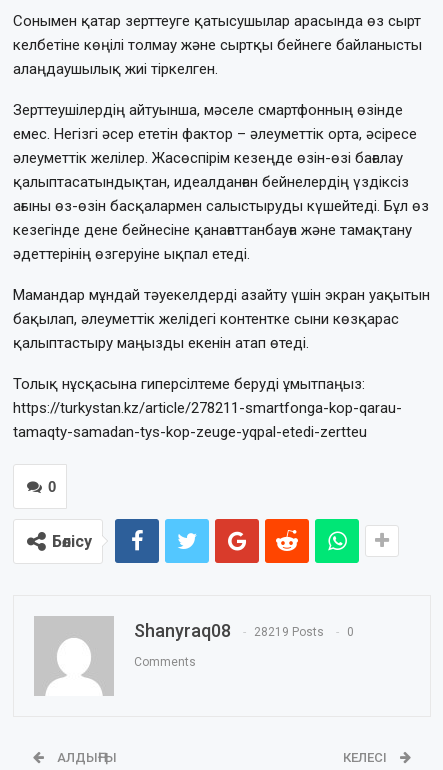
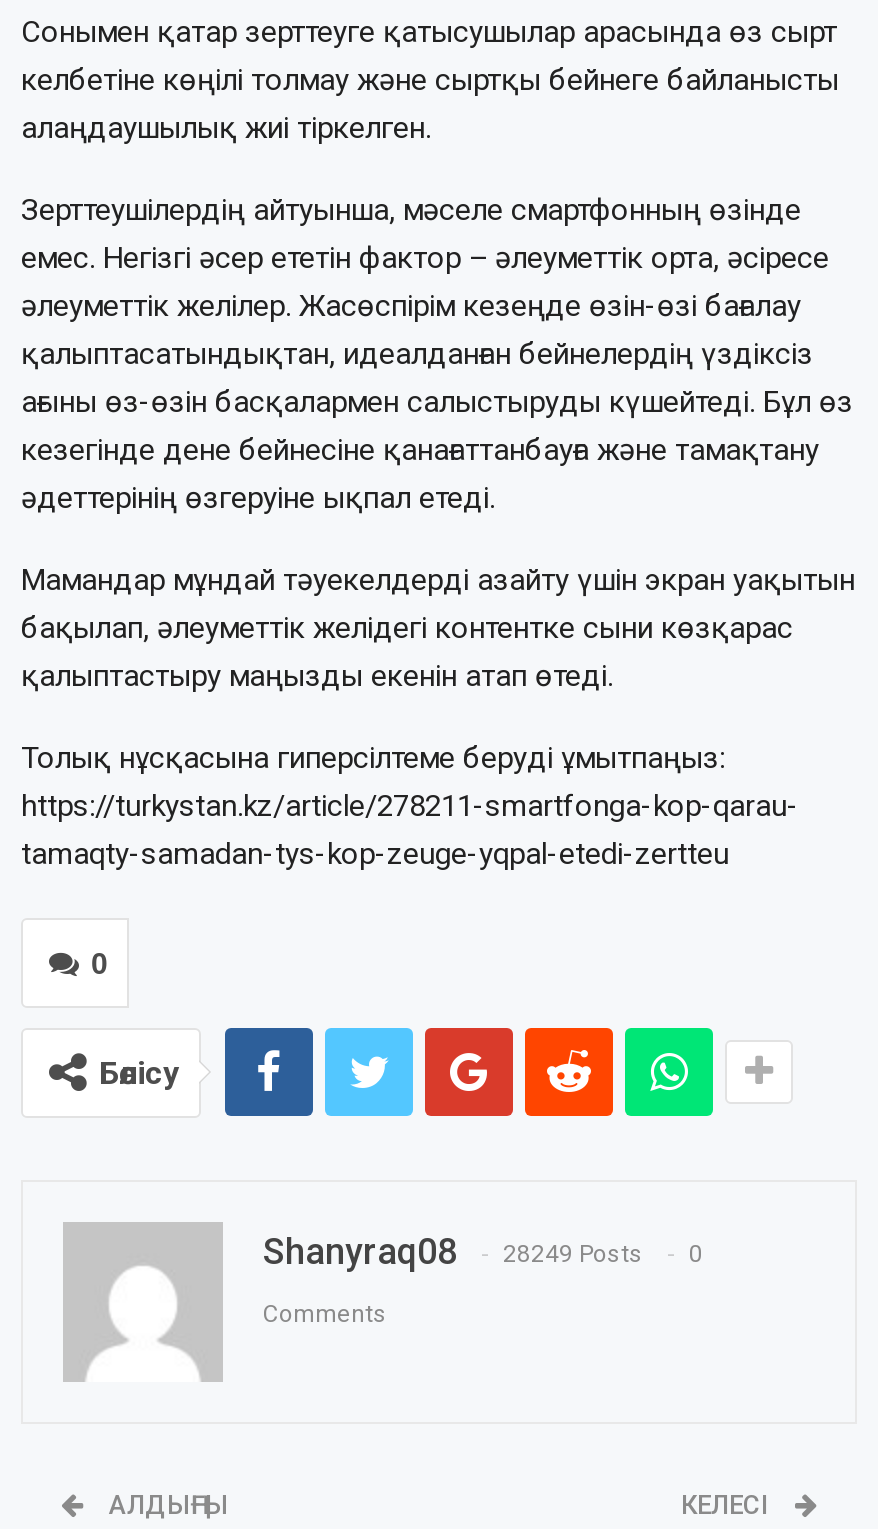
- Shanyraq08 28219 Posts 0
+ Shanyraq08 28249 Posts 0
